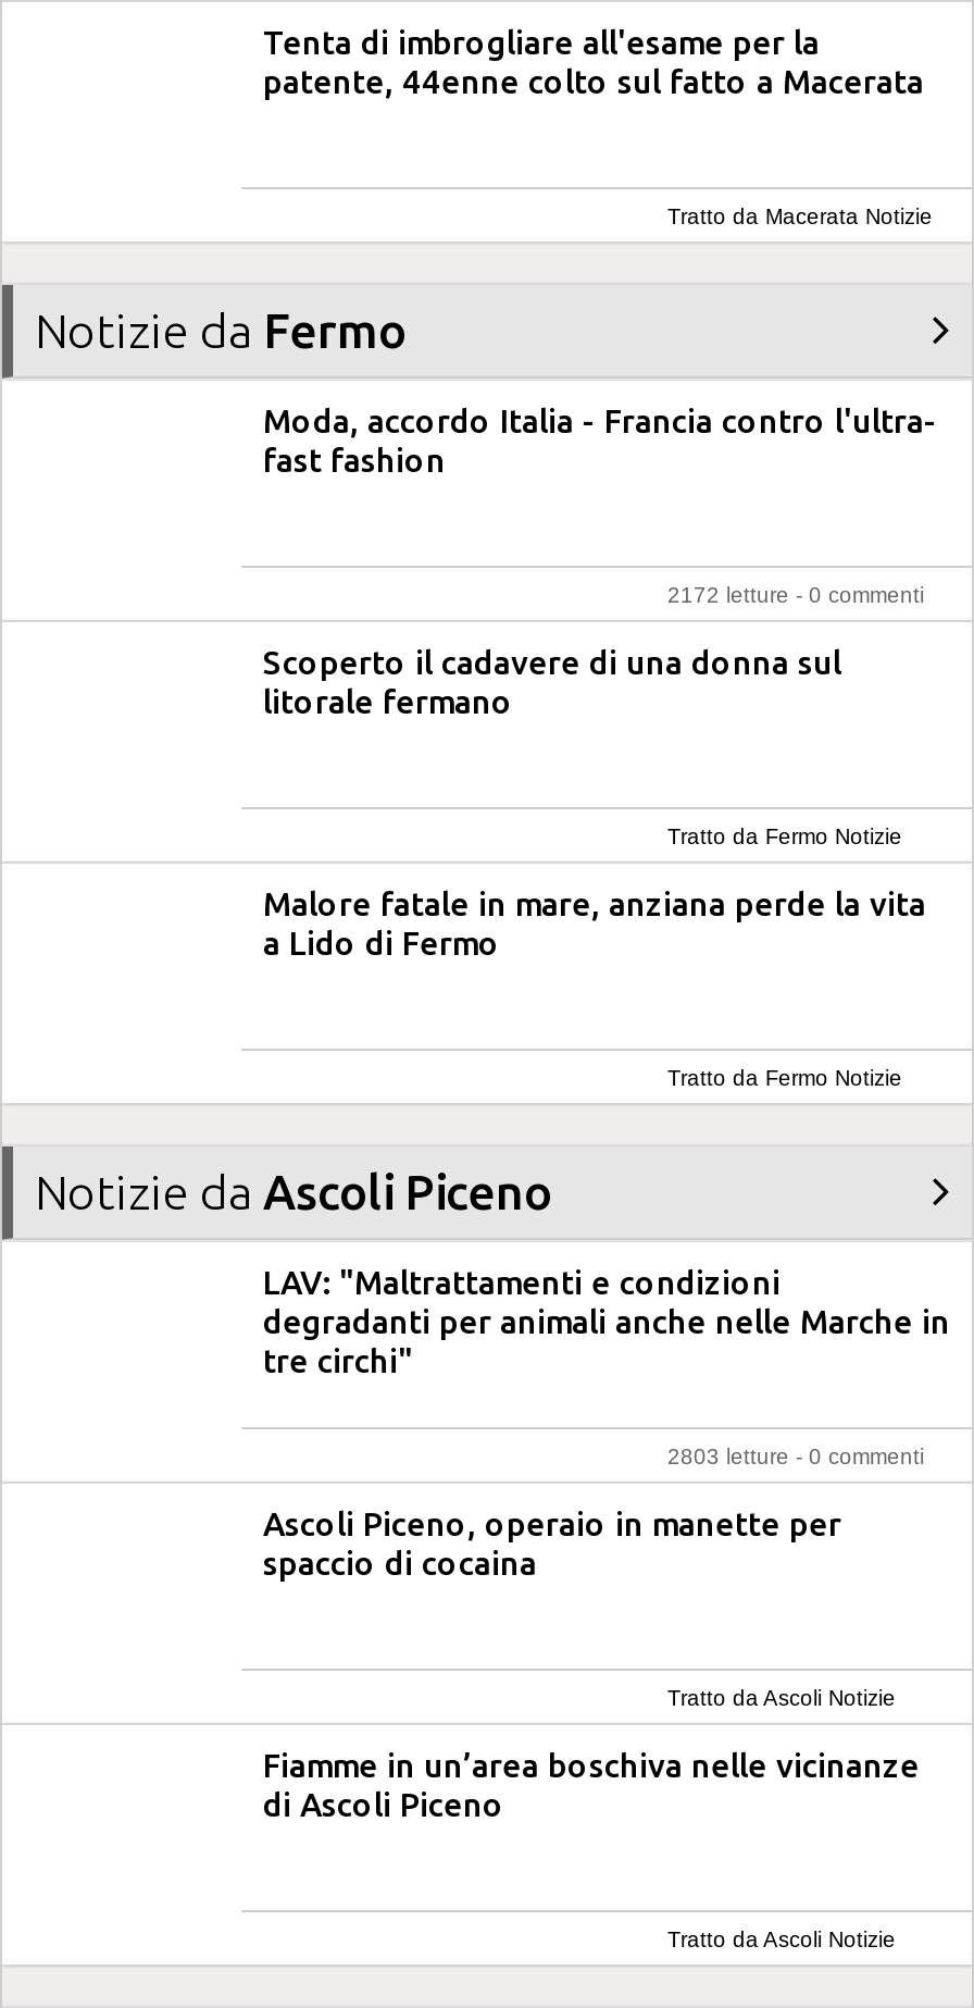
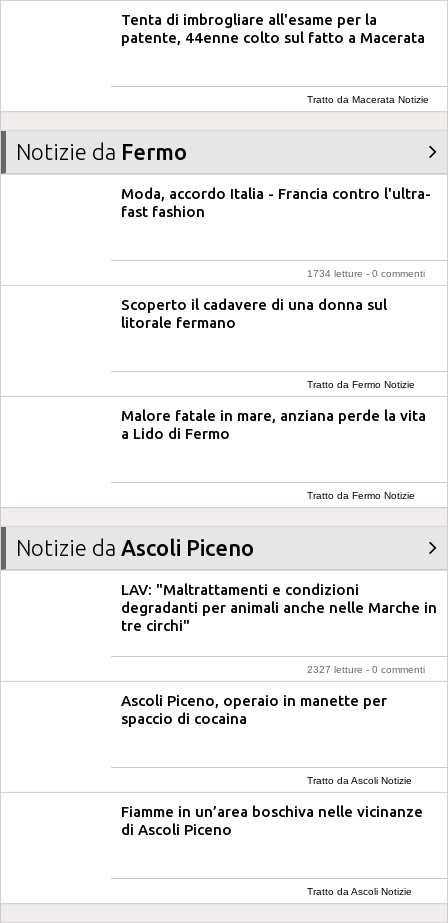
- 2172 letture - 0 commenti
+ 1734 letture - 0 commenti

- 2803 letture - 0 commenti
+ 2327 letture - 0 commenti
